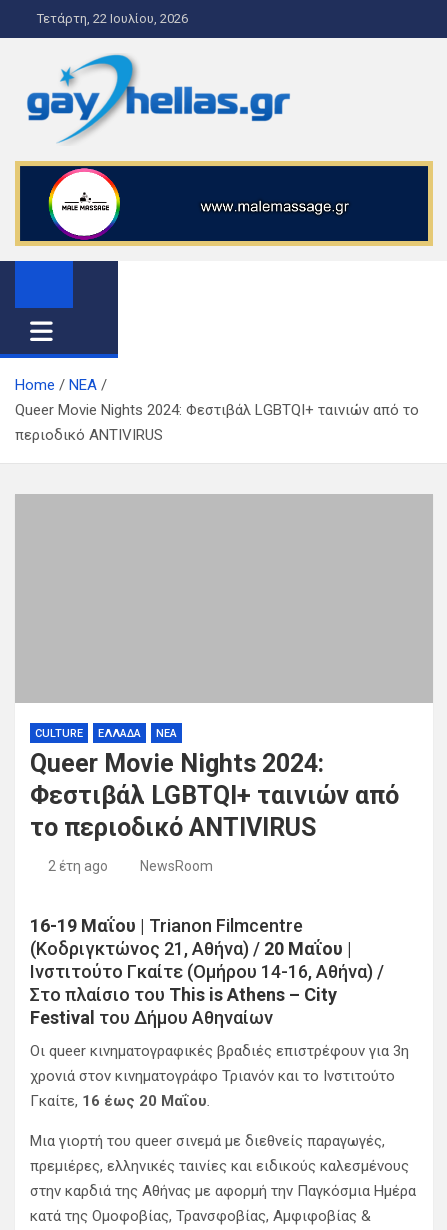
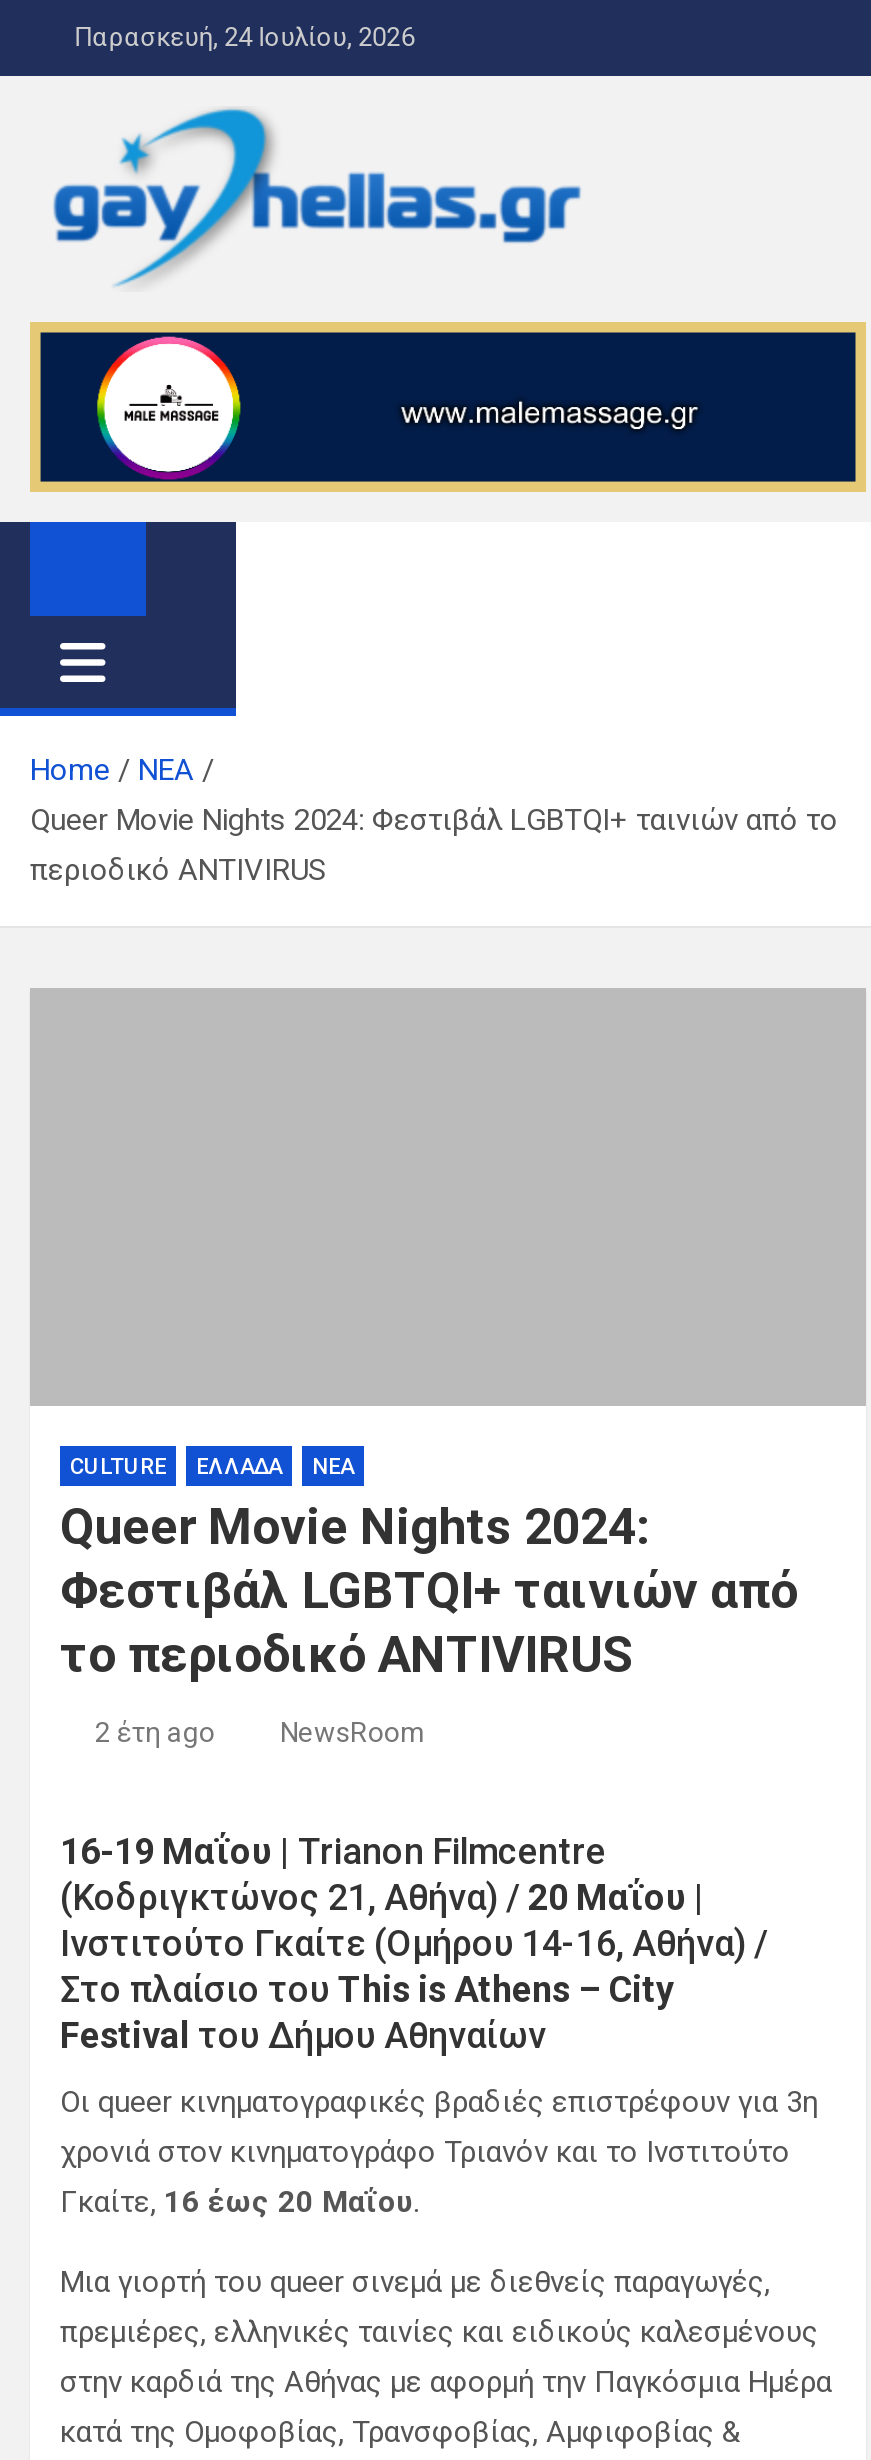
- Τετάρτη, 22 Ιουλίου, 2026
+ Παρασκευή, 24 Ιουλίου, 2026
